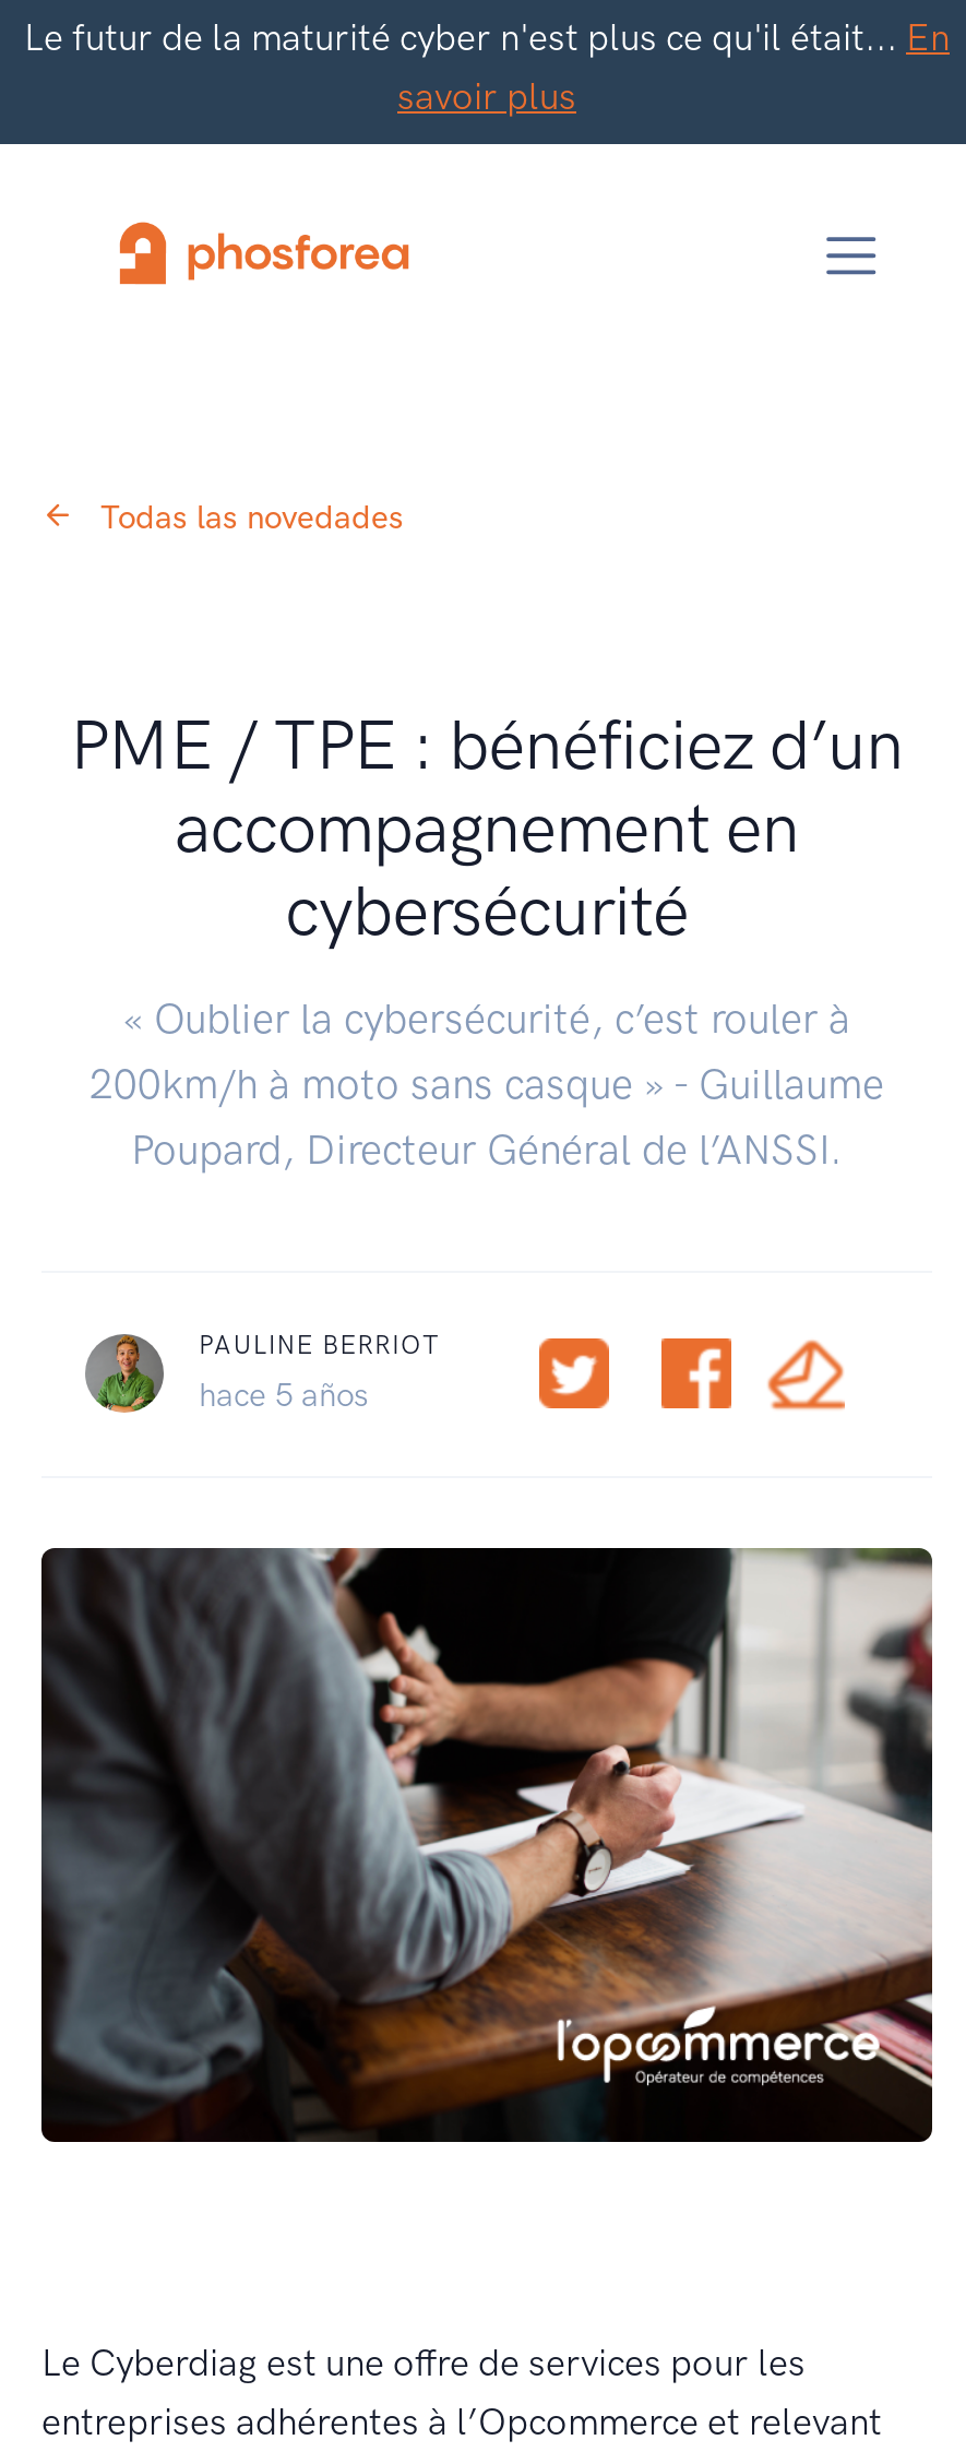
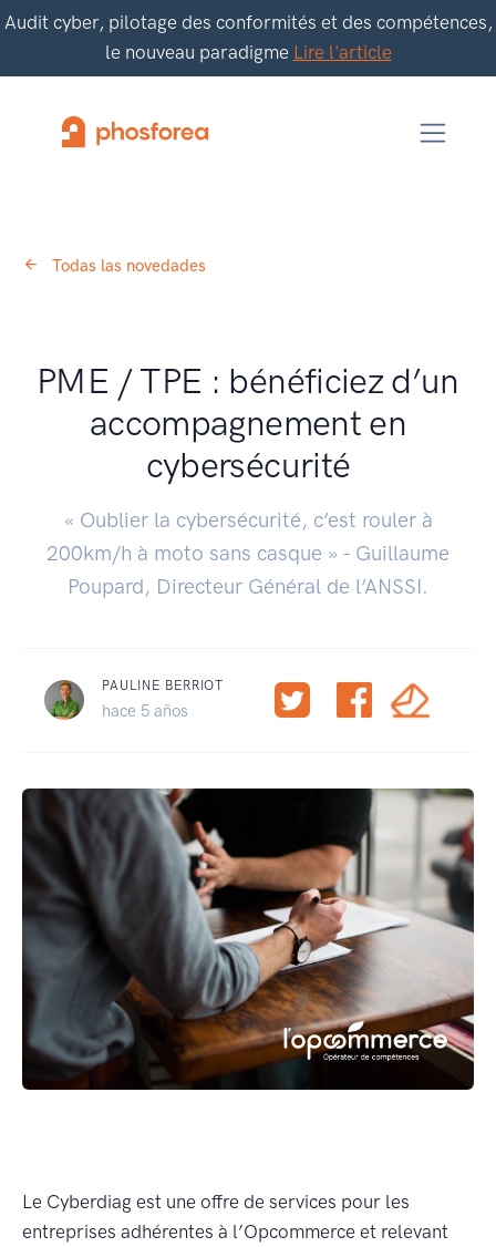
- Le futur de la maturité cyber n'est plus ce qu'il était... En
- savoir plus
+ Audit cyber, pilotage des conformités et des compétences,
+ le nouveau paradigme Lire l'article
